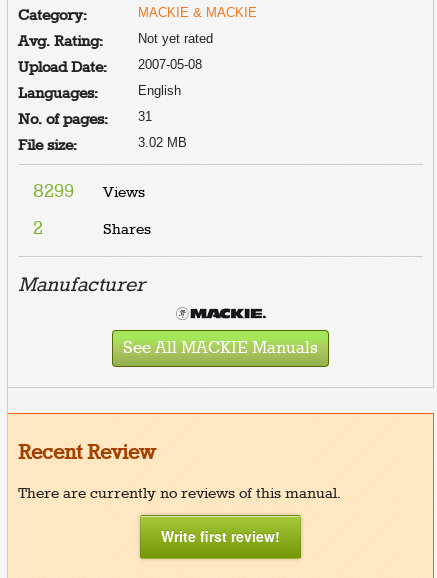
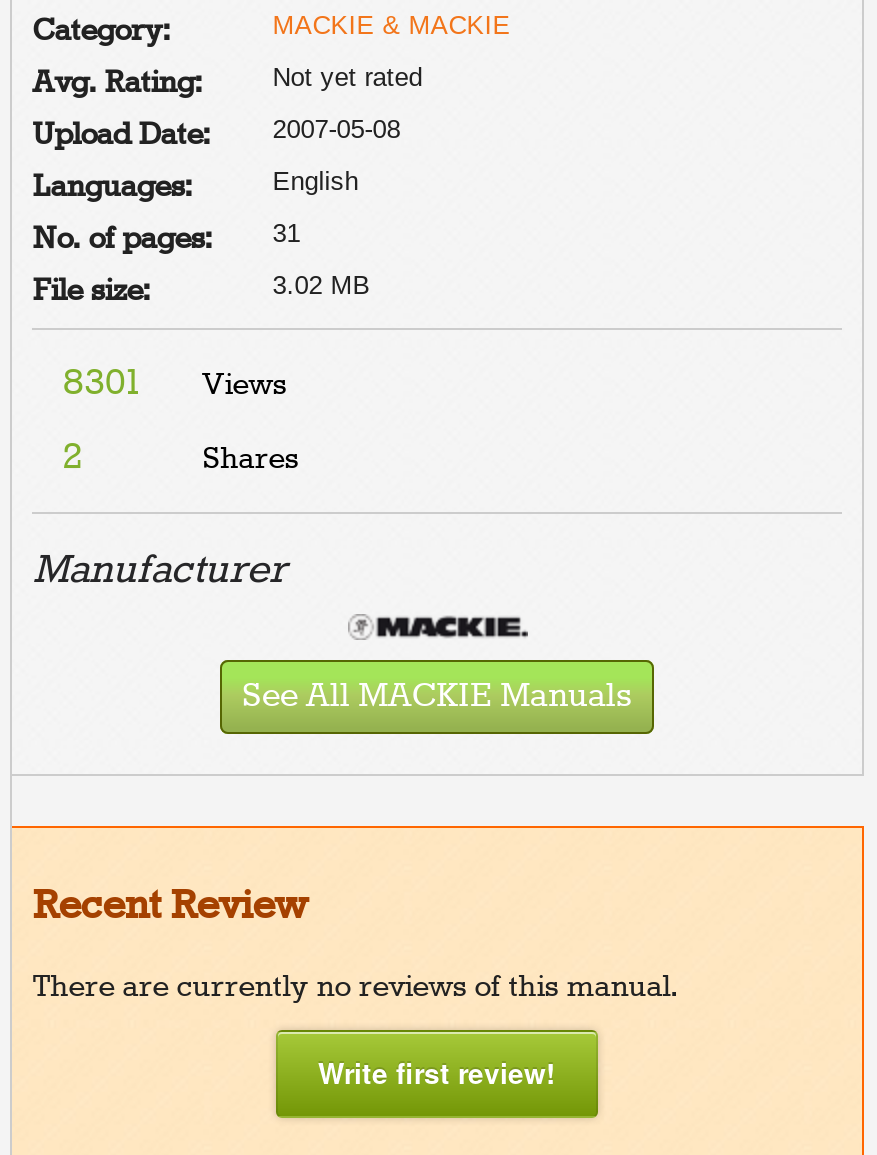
- 8299 Views
+ 8301 Views
